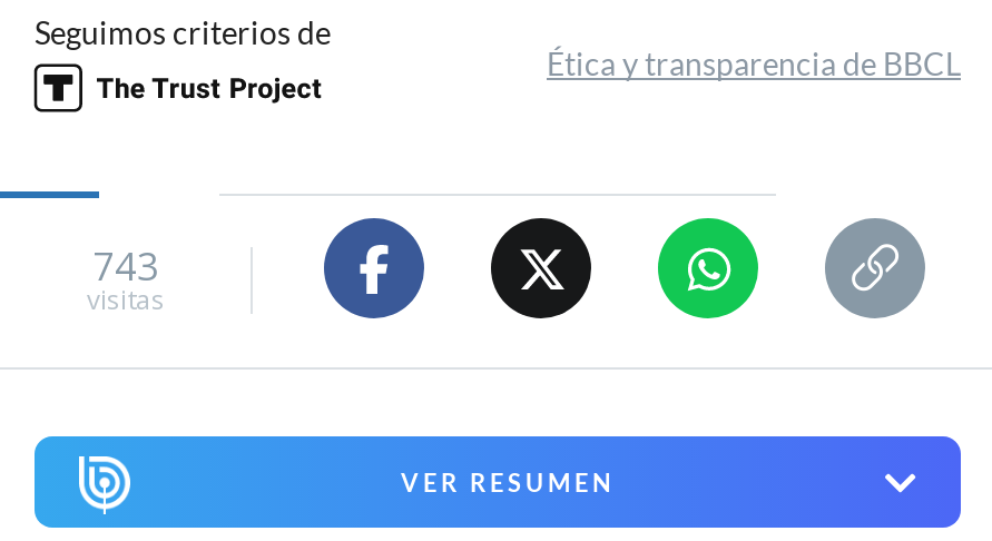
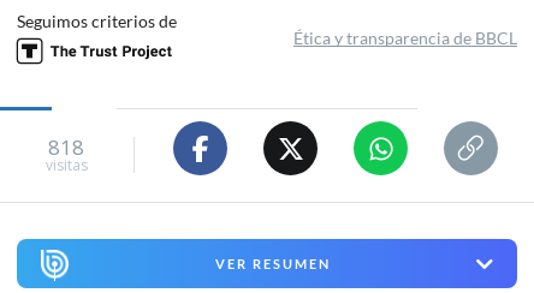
- 743
+ 818
